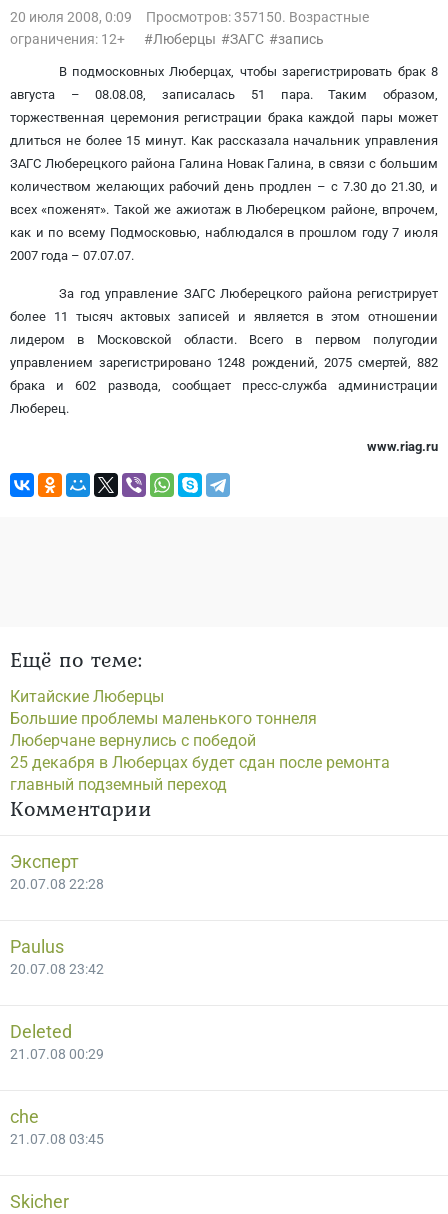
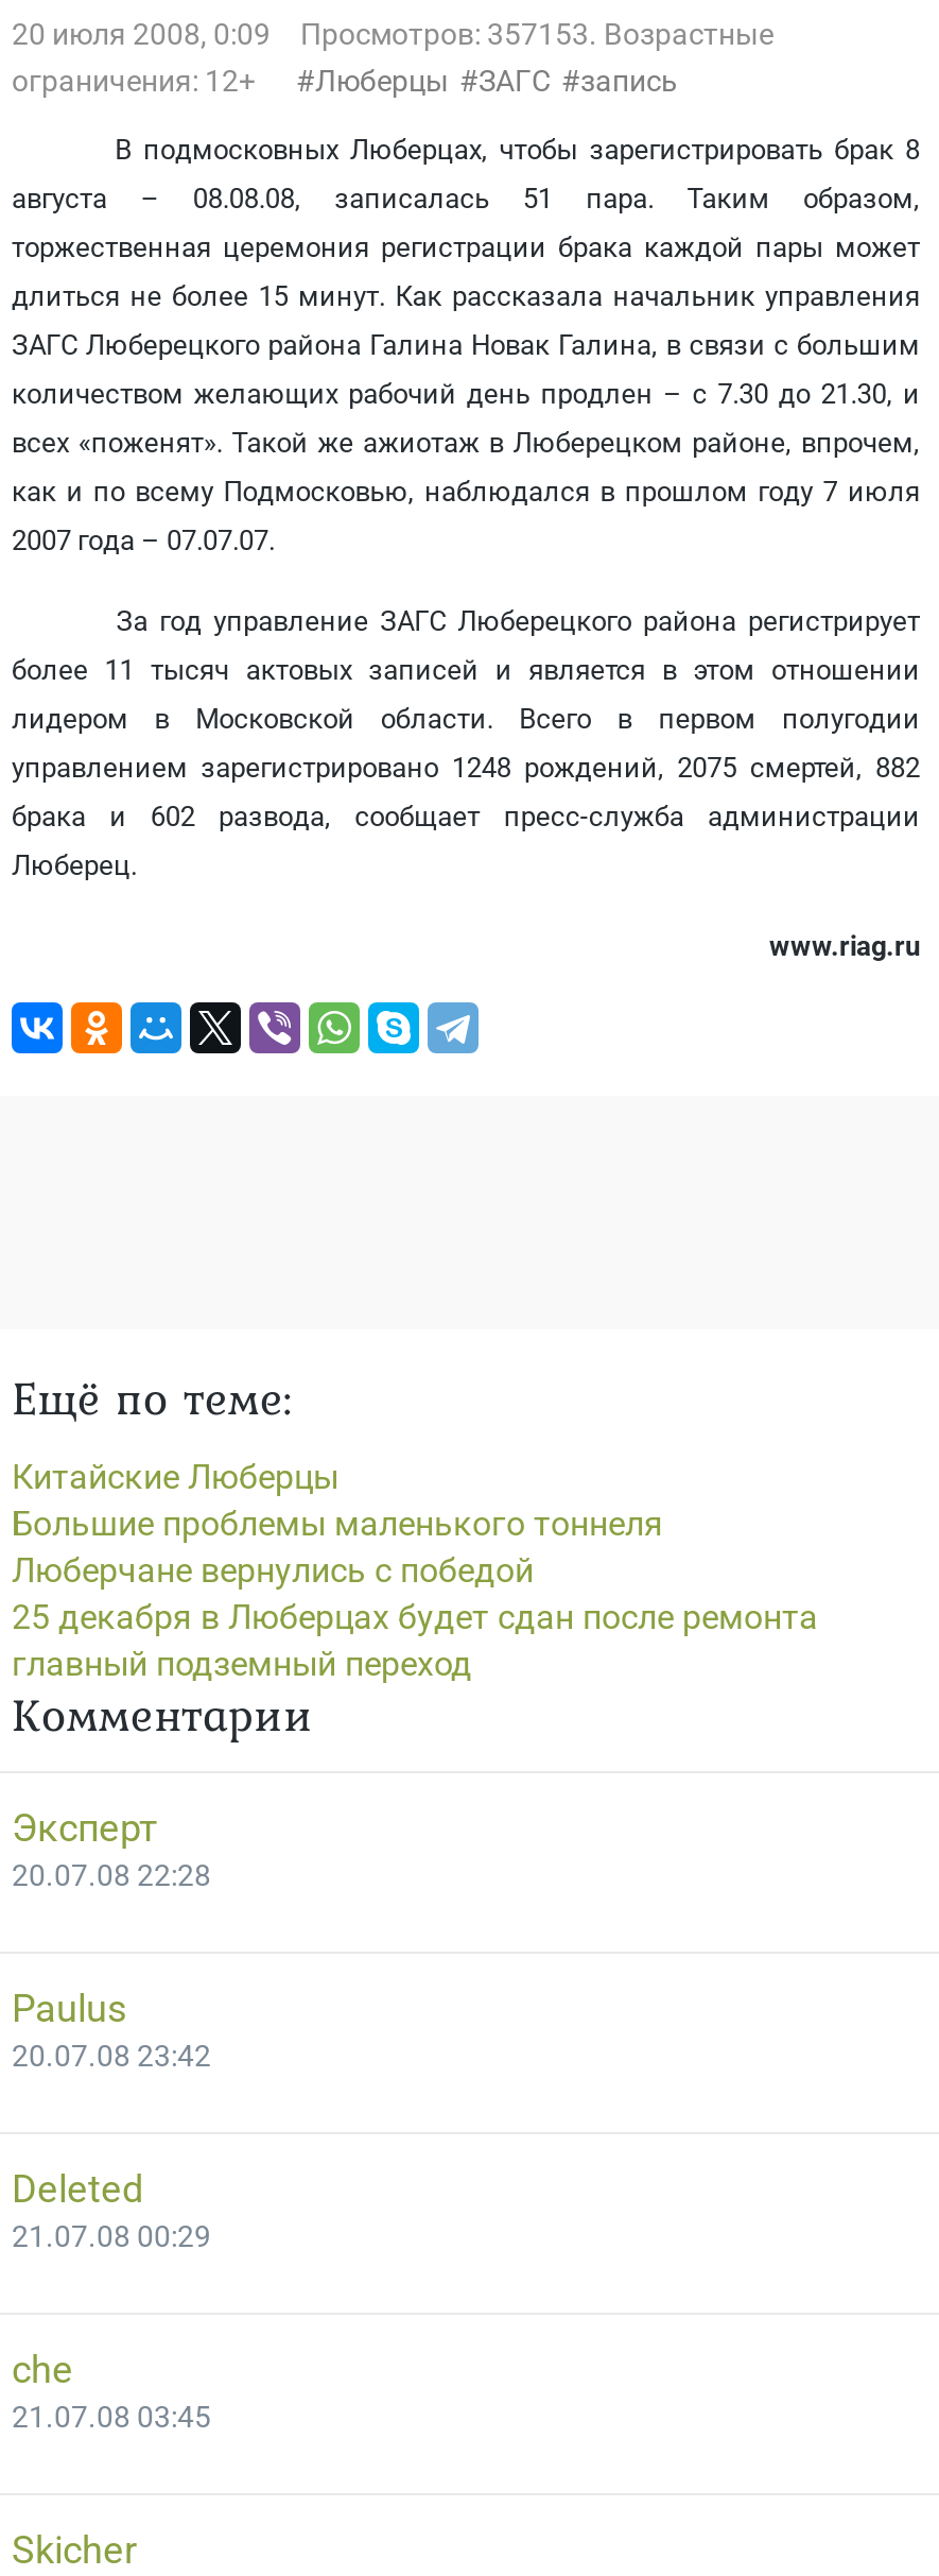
- Просмотров: 357150. Возрастные
+ Просмотров: 357153. Возрастные
